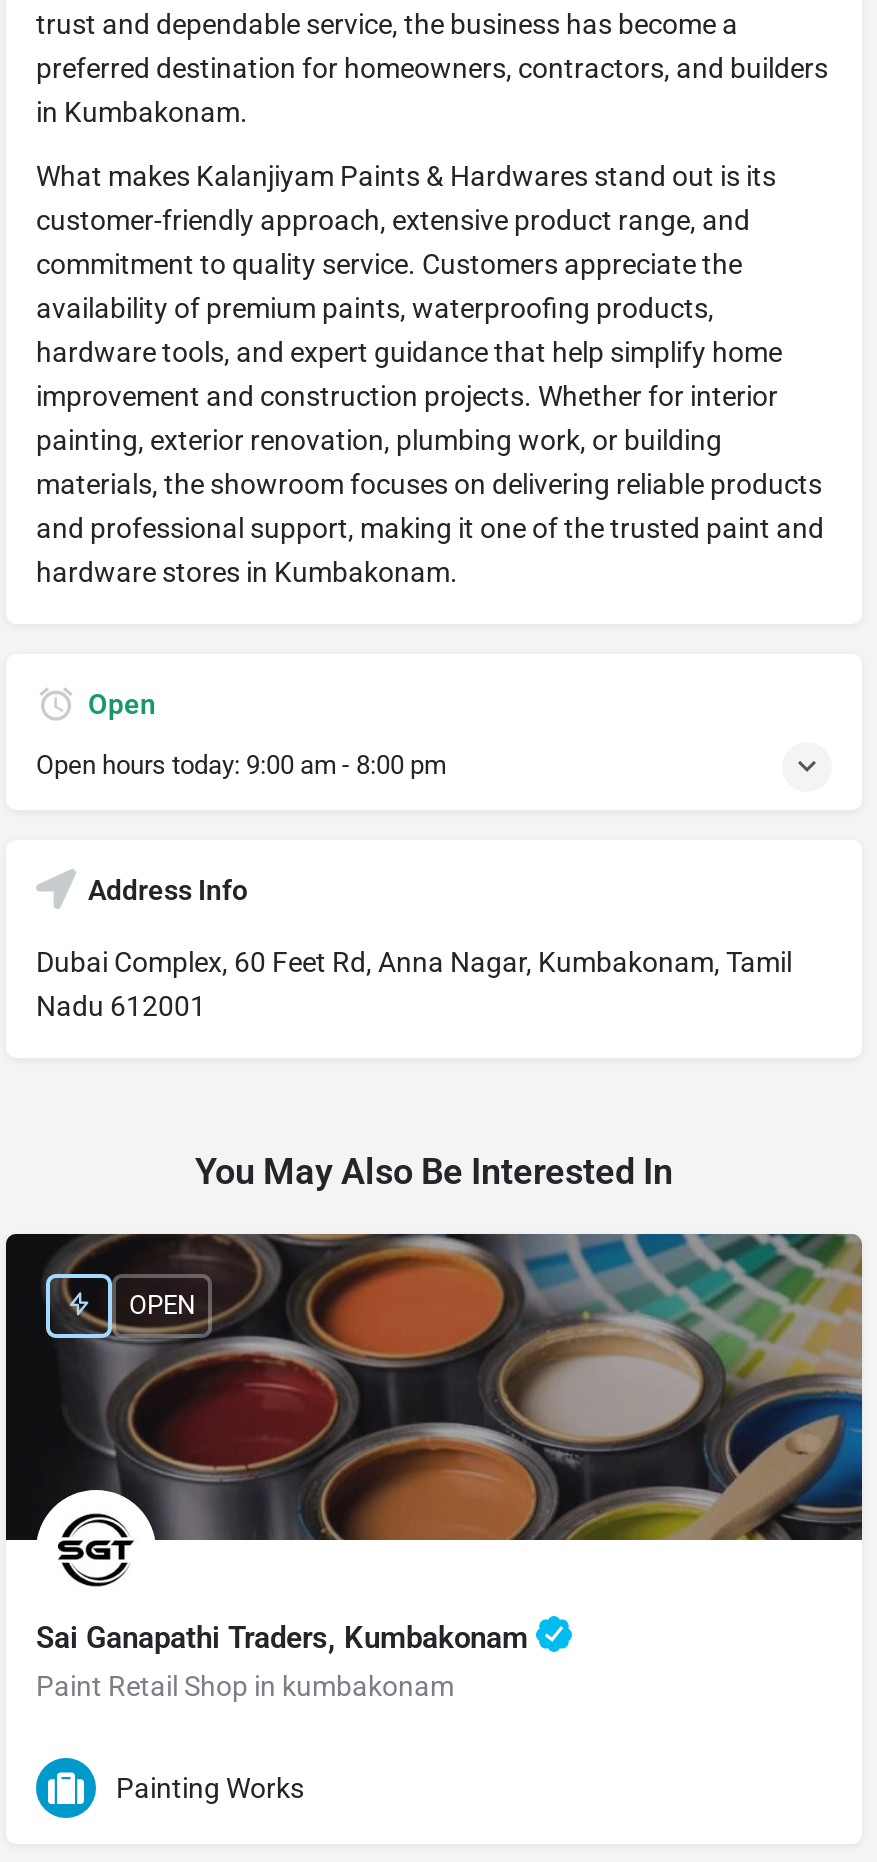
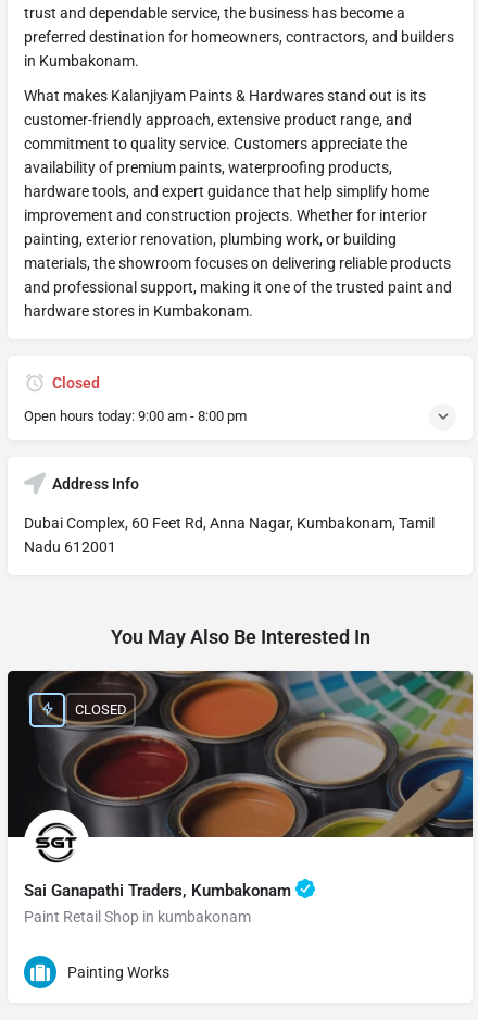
- Open
+ Closed

- OPEN
+ CLOSED
